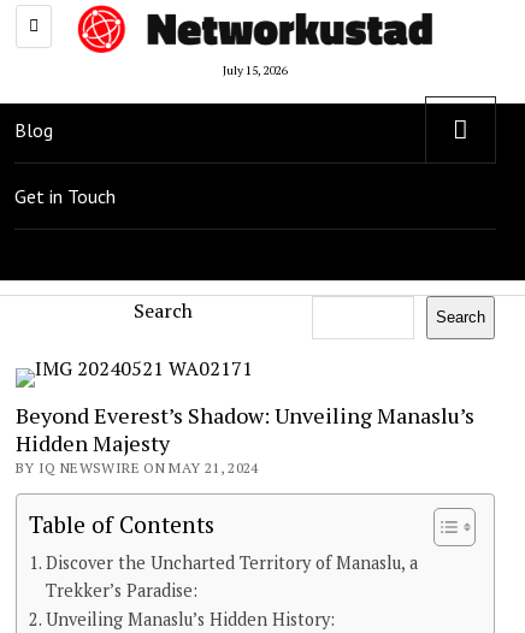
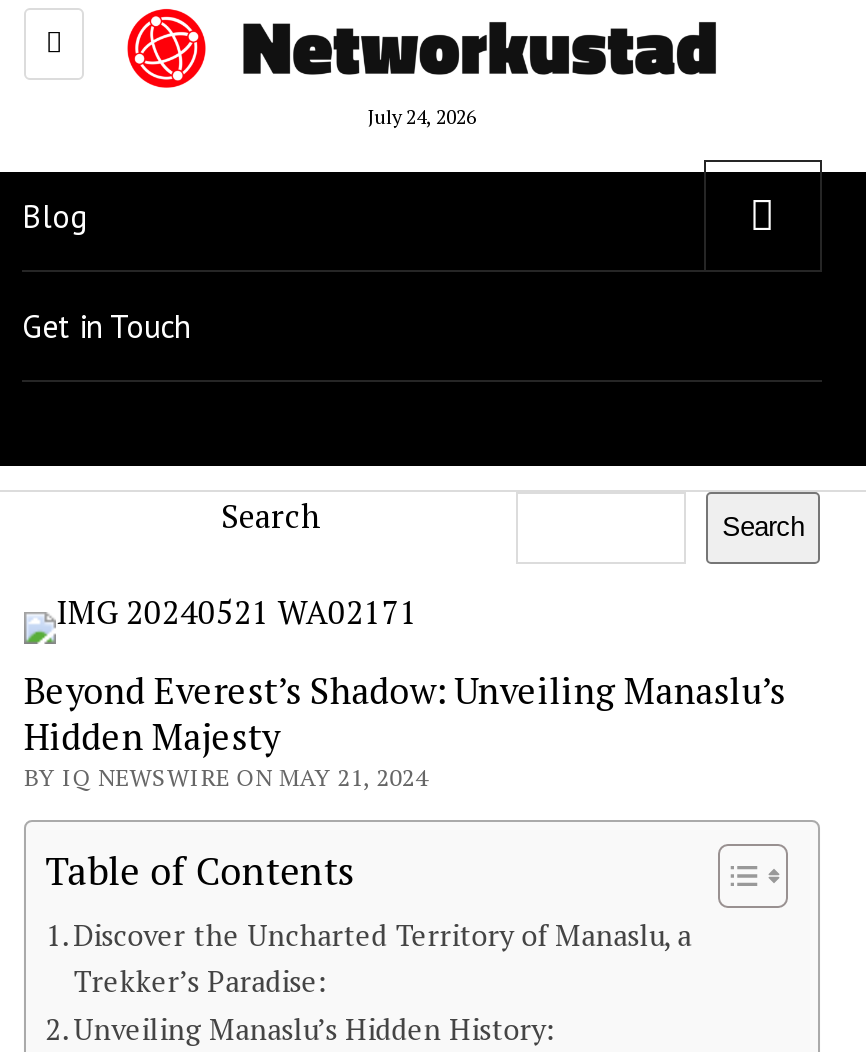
- July 15, 2026
+ July 24, 2026
